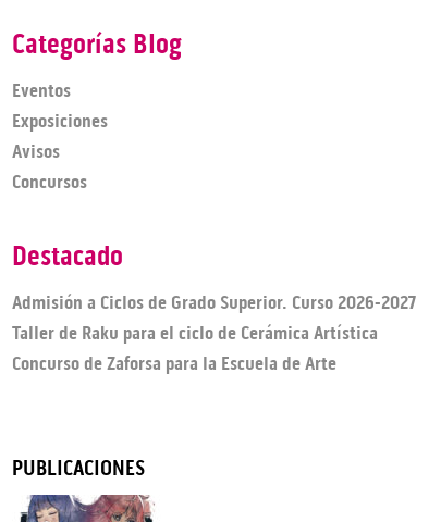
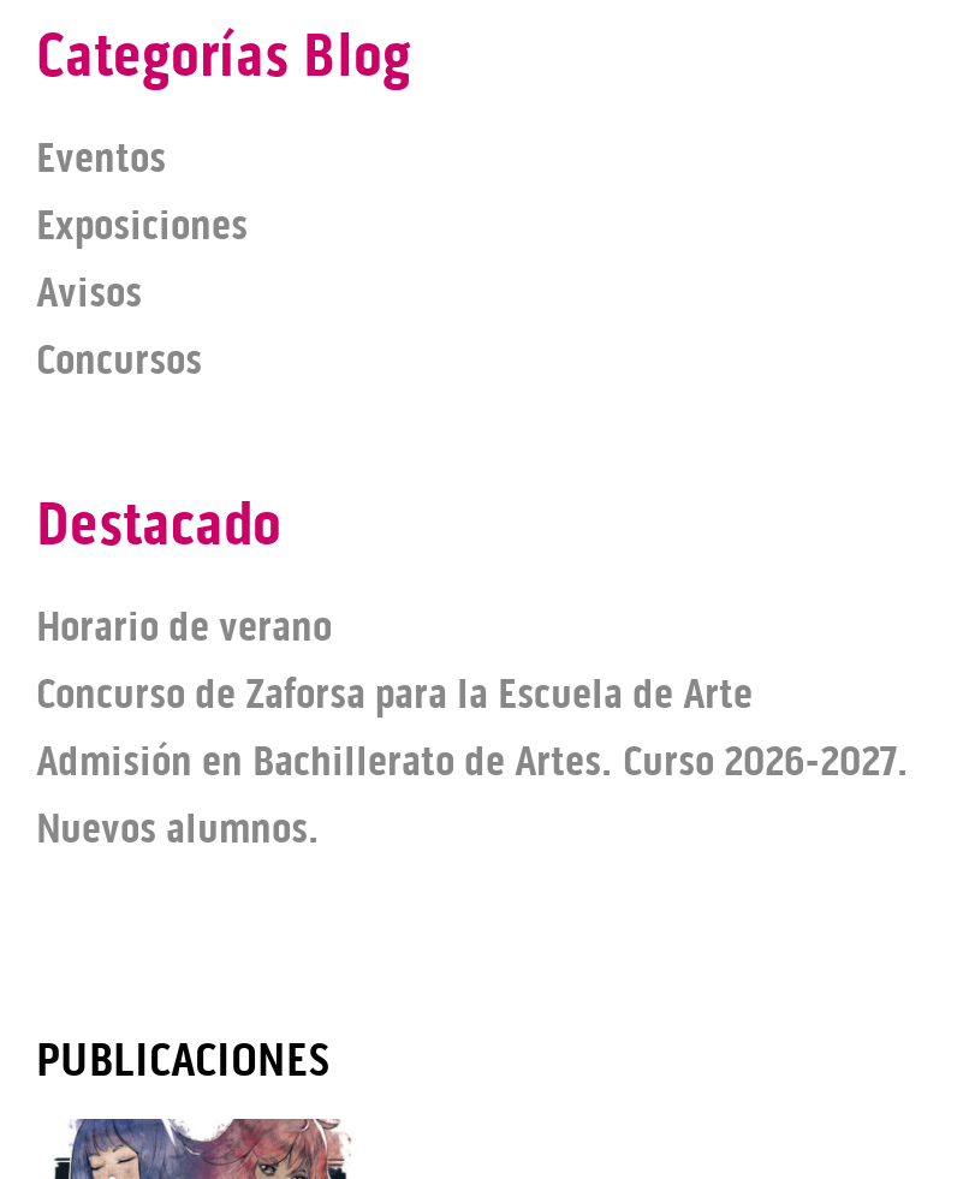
- Admisión a Ciclos de Grado Superior. Curso 2026-2027
- Taller de Raku para el ciclo de Cerámica Artística
+ Horario de verano

moved up: Concurso de Zaforsa para la Escuela de Arte

+ Admisión en Bachillerato de Artes. Curso 2026-2027.
+ Nuevos alumnos.
